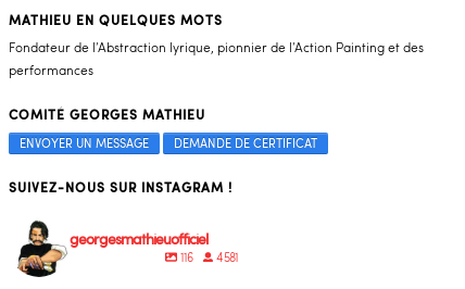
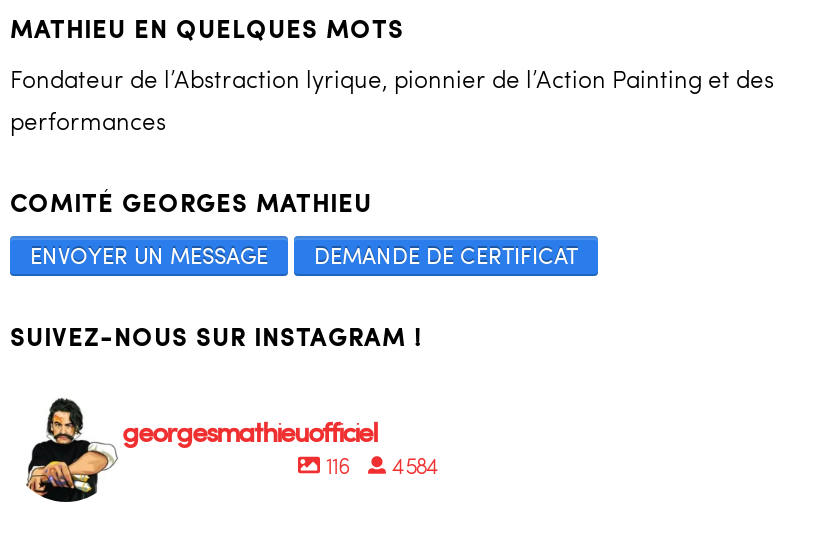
- 116 4 581
+ 116 4 584
